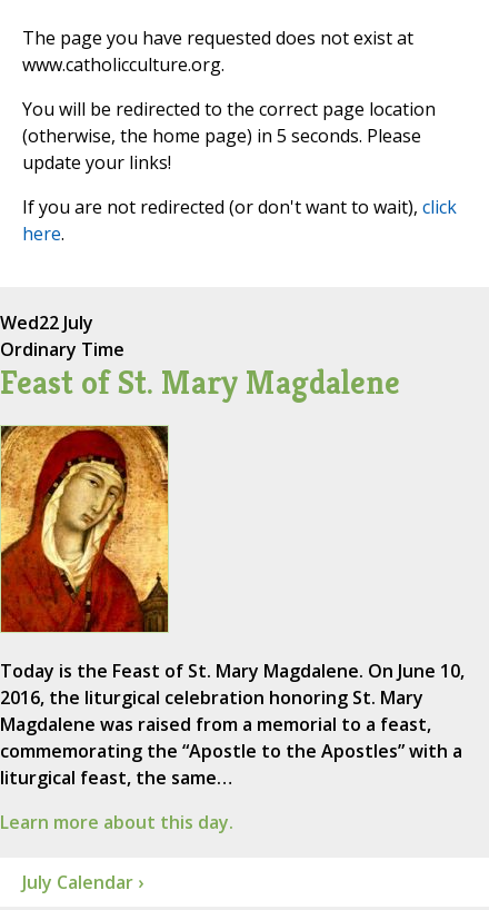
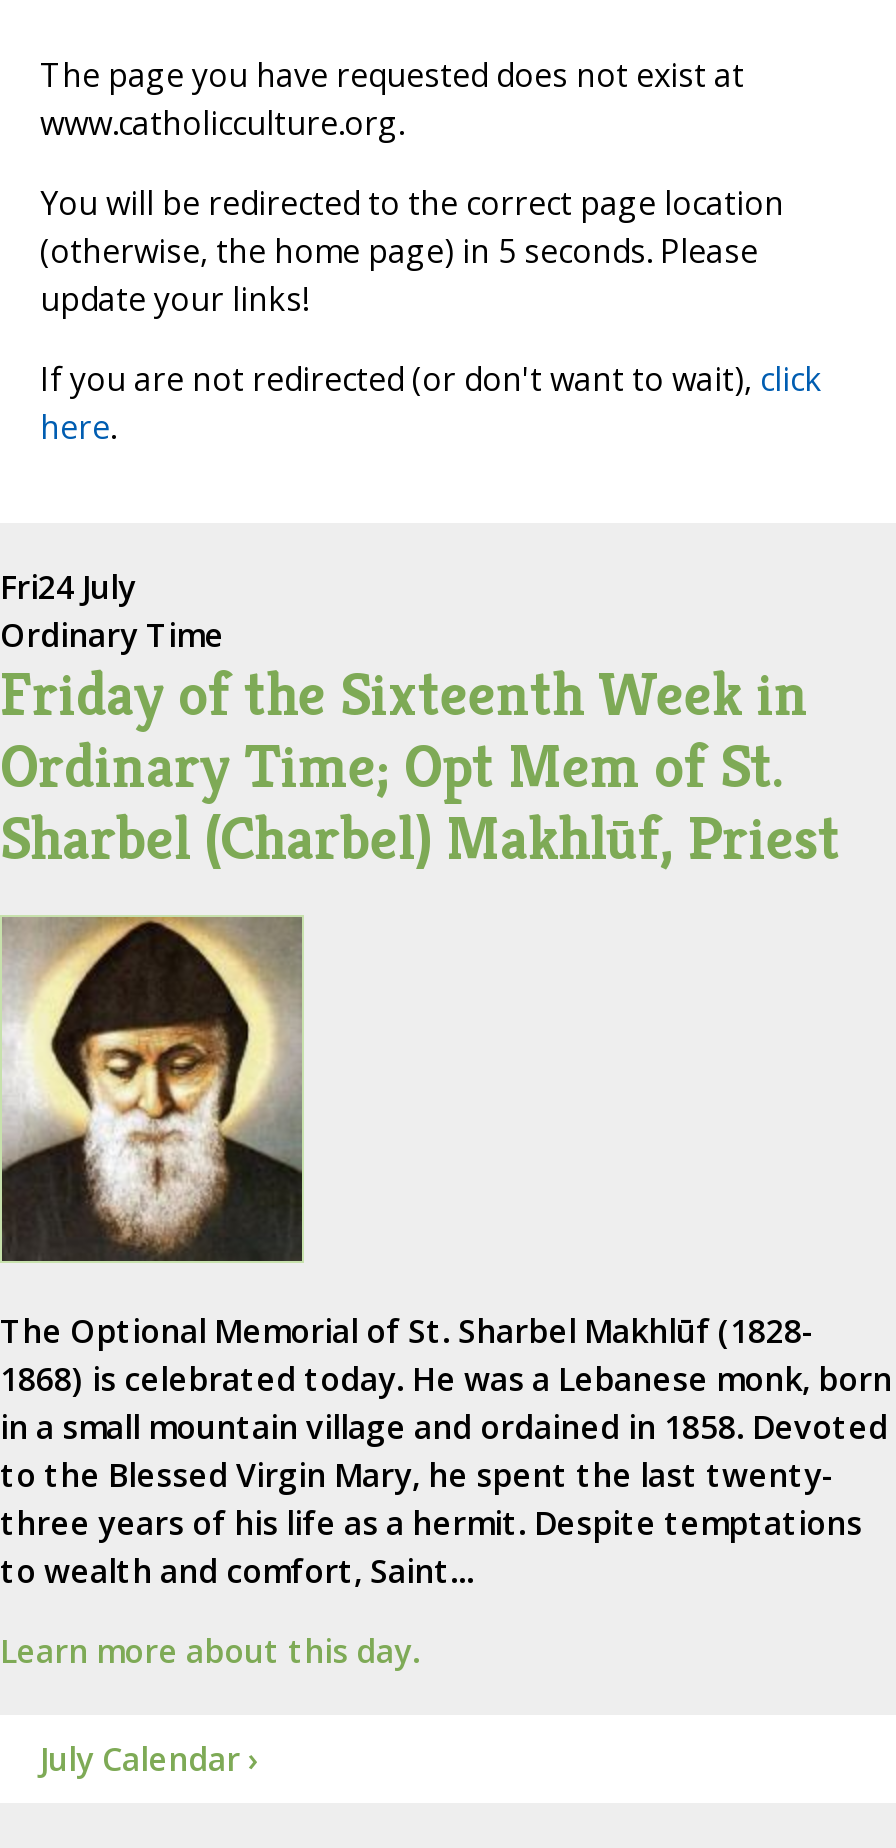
- Wed22 July
+ Fri24 July

- Feast of St. Mary Magdalene
+ Friday of the Sixteenth Week in
+ Ordinary Time; Opt Mem of St.
+ Sharbel (Charbel) Makhlūf, Priest

- [image]
+ [image]

- Today is the Feast of St. Mary Magdalene. On June 10,
- 2016, the liturgical celebration honoring St. Mary
- Magdalene was raised from a memorial to a feast,
- commemorating the “Apostle to the Apostles” with a
- liturgical feast, the same…
+ The Optional Memorial of St. Sharbel Makhlūf (1828-
+ 1868) is celebrated today. He was a Lebanese monk, born
+ in a small mountain village and ordained in 1858. Devoted
+ to the Blessed Virgin Mary, he spent the last twenty-
+ three years of his life as a hermit. Despite temptations
+ to wealth and comfort, Saint…
